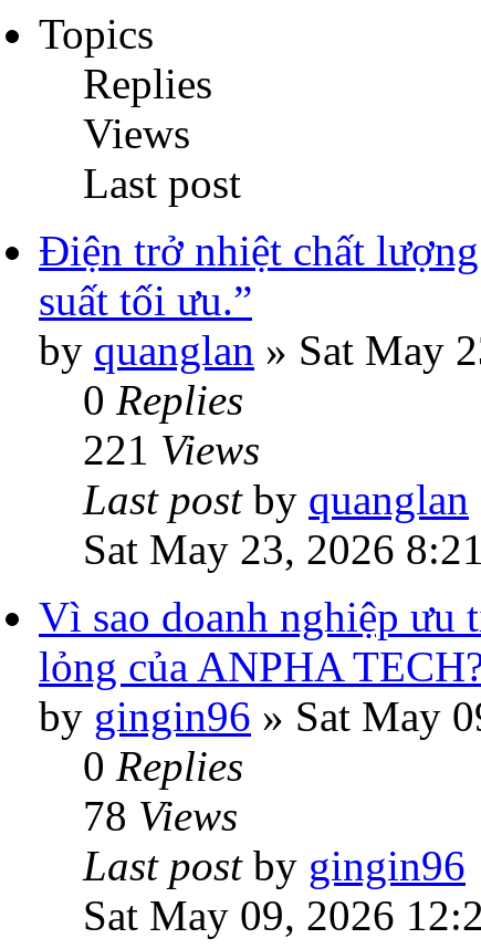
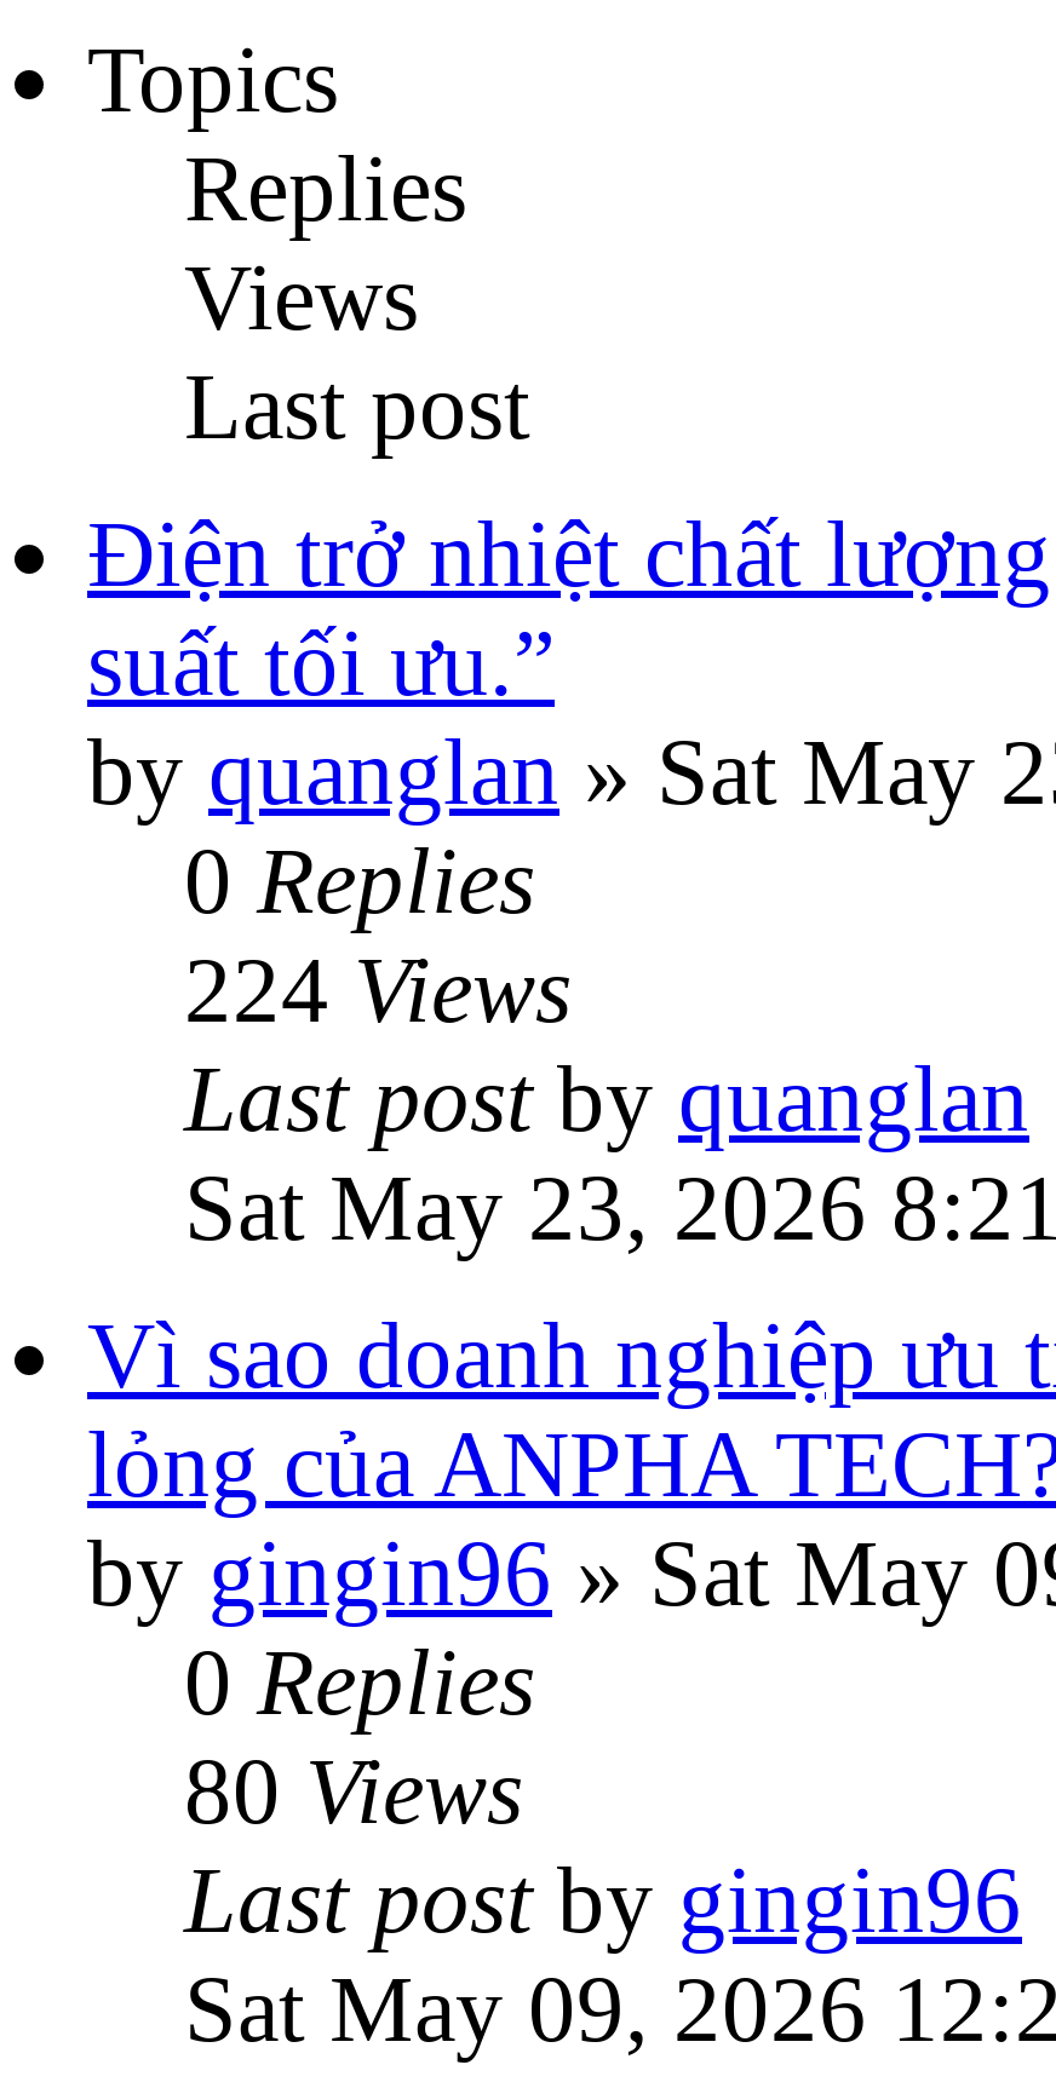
- 221 Views
+ 224 Views

- 78 Views
+ 80 Views
